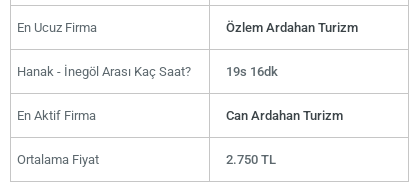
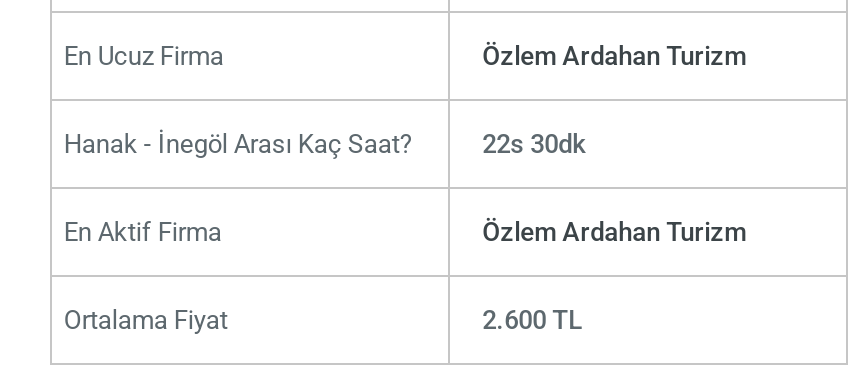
- 19s 16dk
+ 22s 30dk

- Can Ardahan Turizm
+ Özlem Ardahan Turizm

- 2.750 TL
+ 2.600 TL
